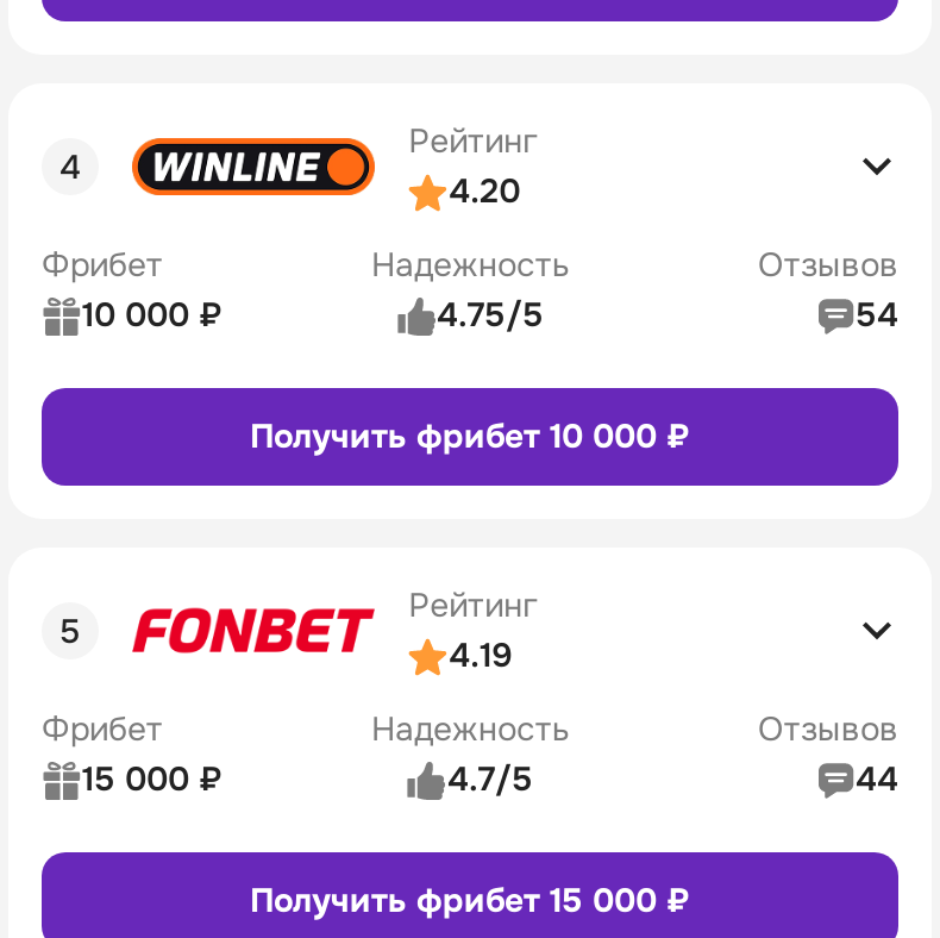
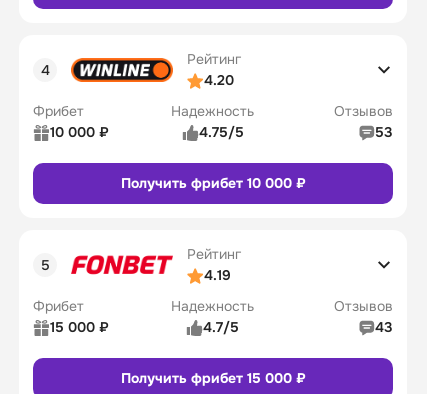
- 54
+ 53

- 44
+ 43
